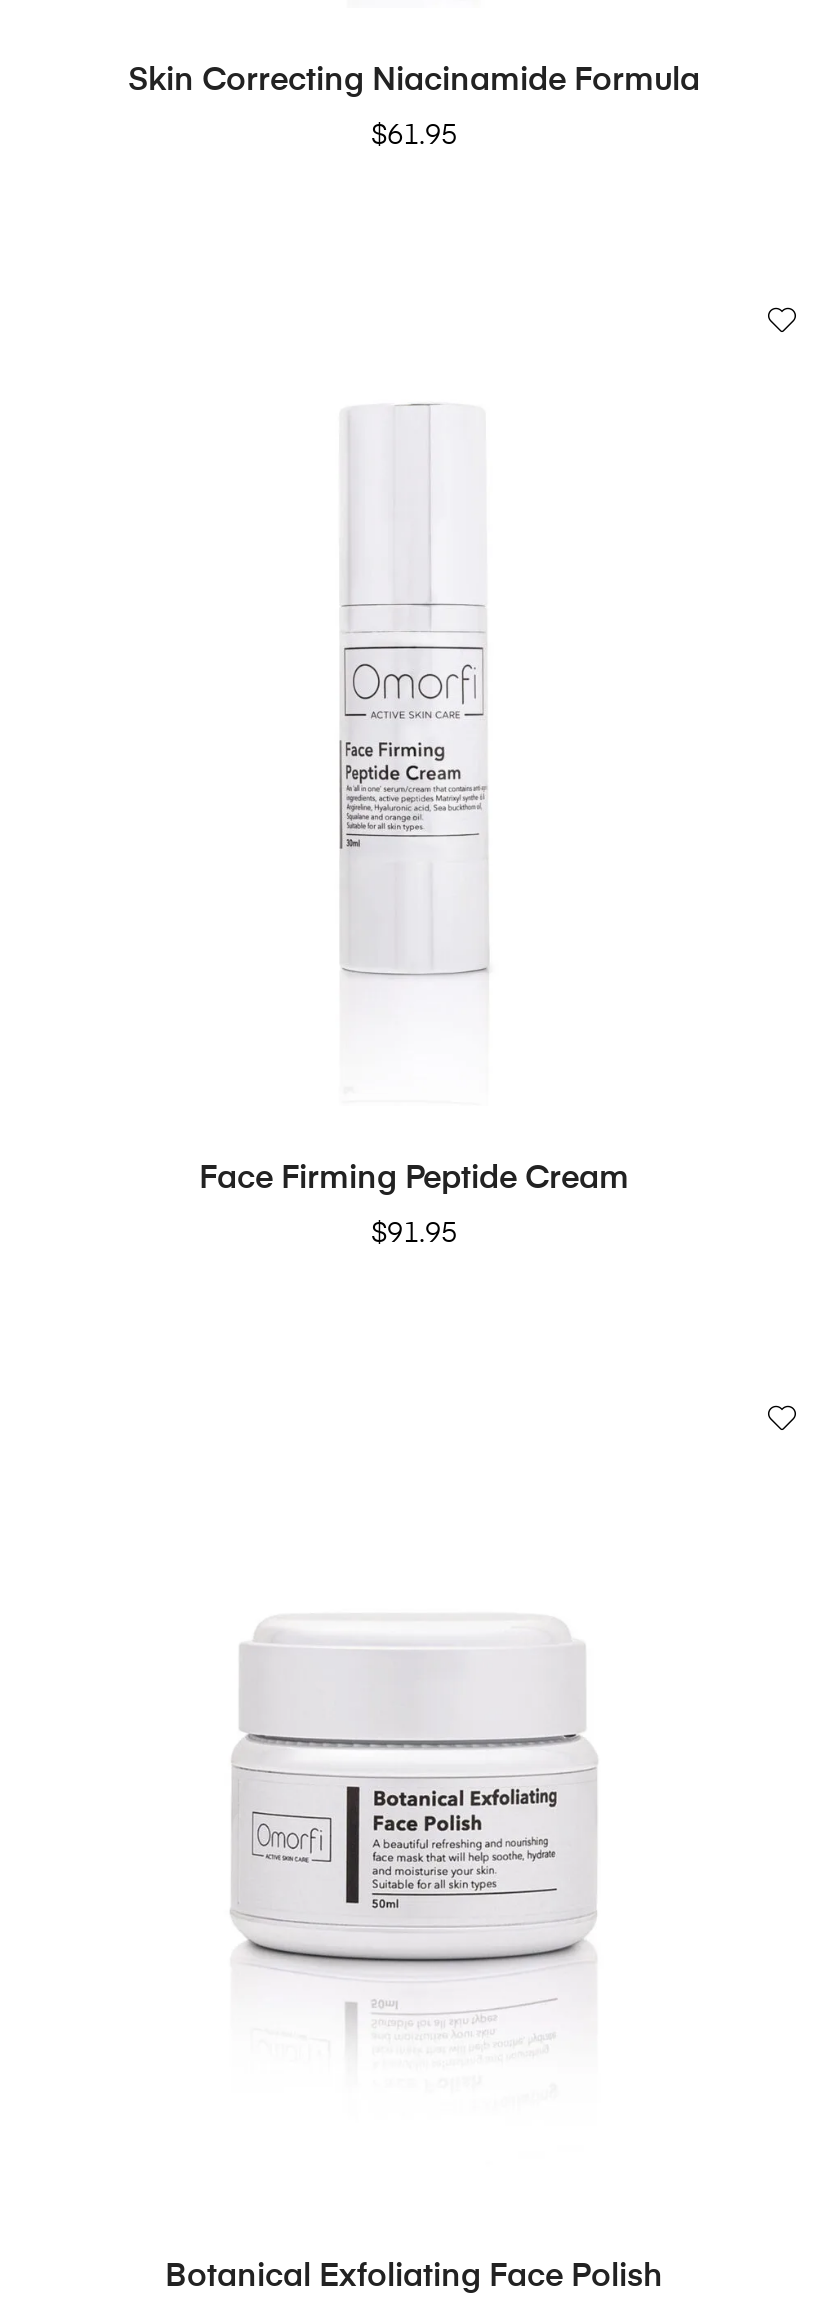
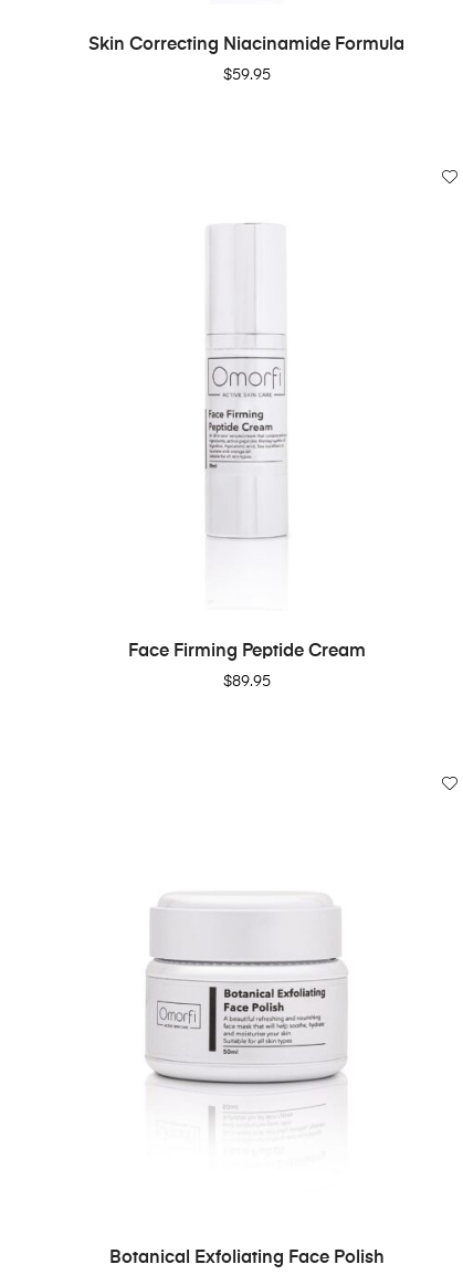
- $61.95
+ $59.95

- $91.95
+ $89.95
